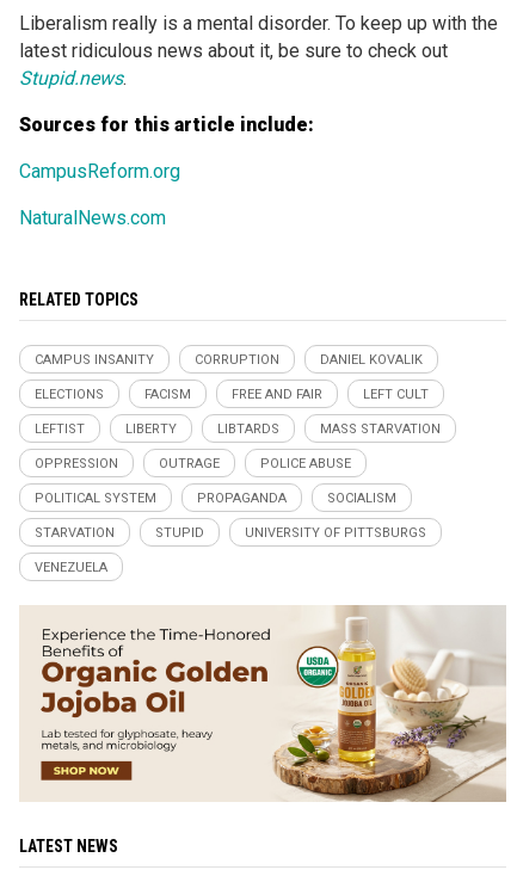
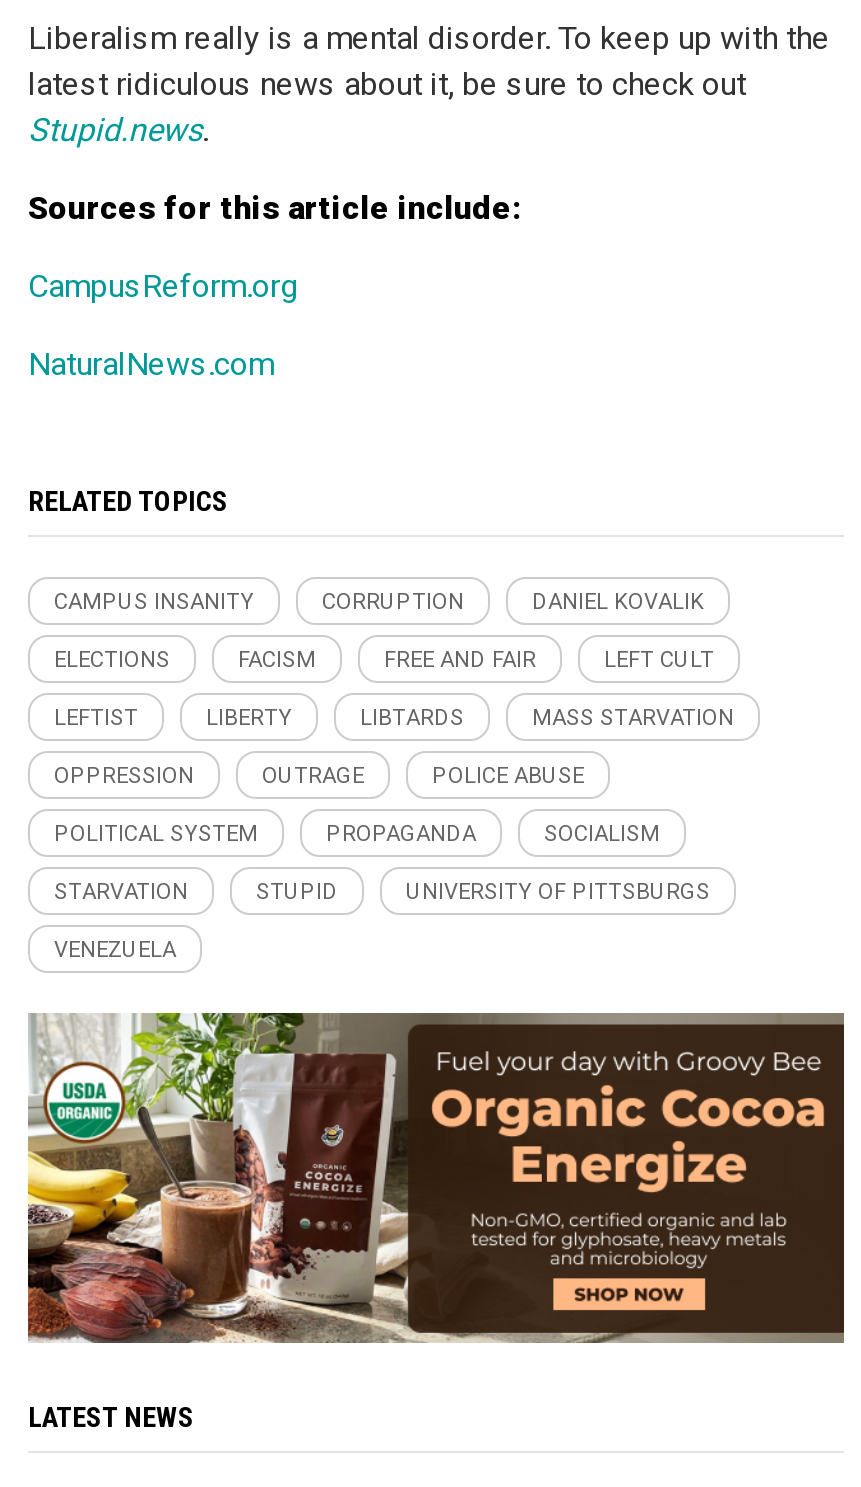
- [image]
+ [image]
